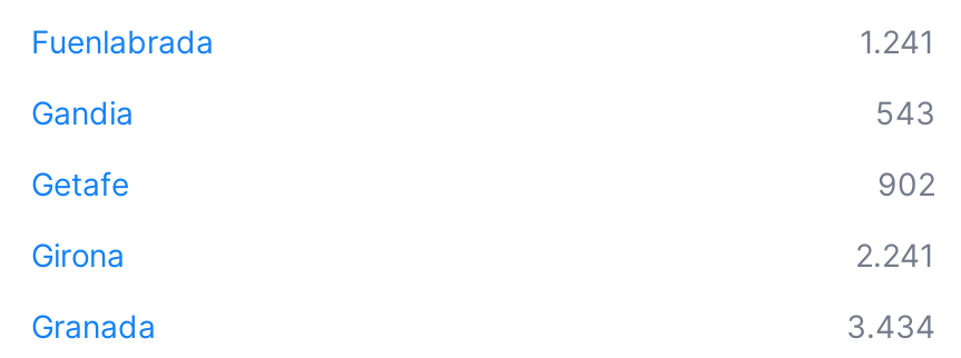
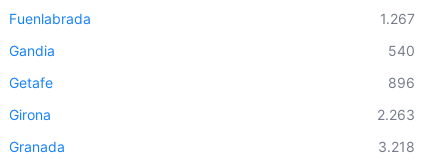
- 1.241
+ 1.267

- 543
+ 540

- 902
+ 896

- 2.241
+ 2.263

- 3.434
+ 3.218
